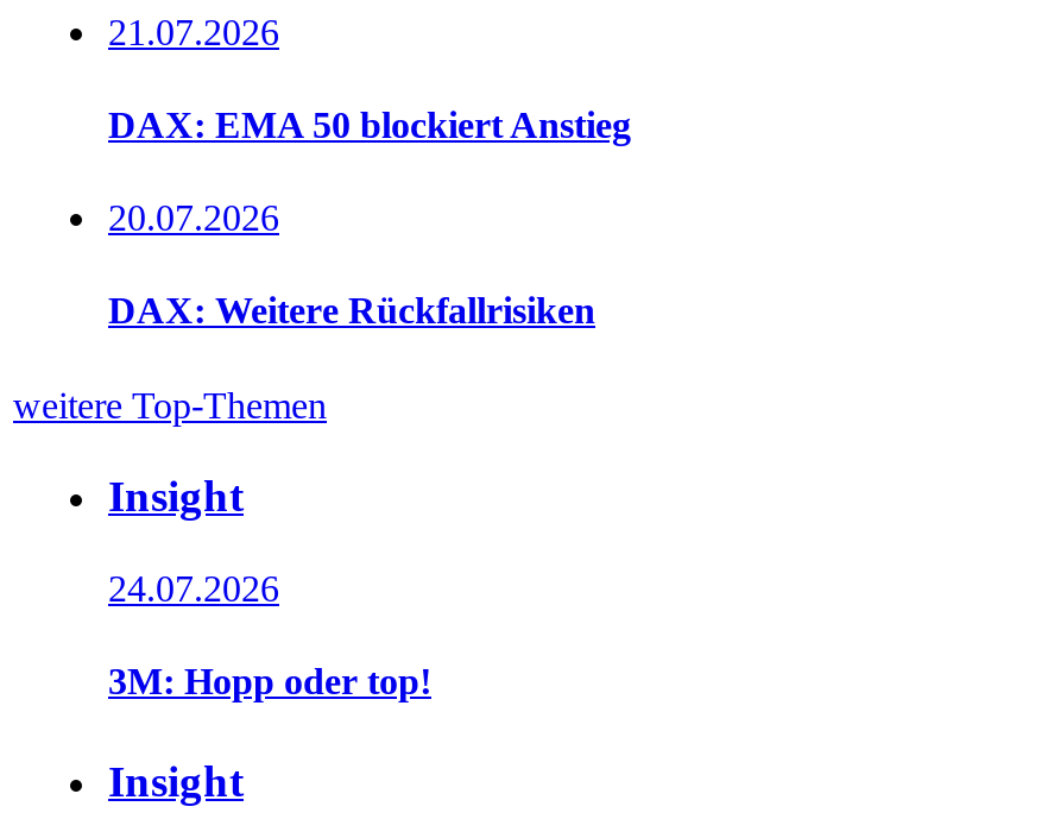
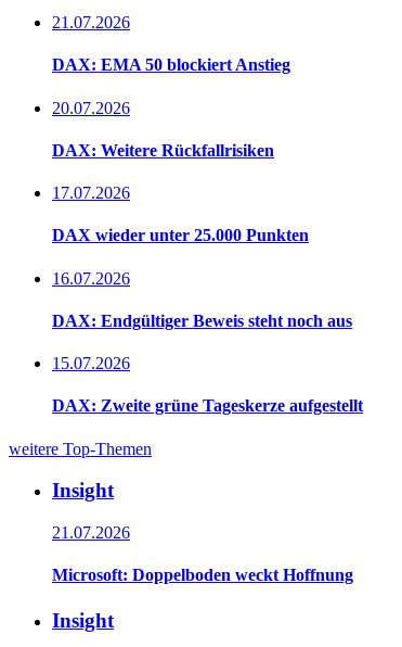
+ 17.07.2026
+ DAX wieder unter 25.000 Punkten
+ 16.07.2026
+ DAX: Endgültiger Beweis steht noch aus
+ 15.07.2026
+ DAX: Zweite grüne Tageskerze aufgestellt

- 24.07.2026
+ 21.07.2026

- 3M: Hopp oder top!
+ Microsoft: Doppelboden weckt Hoffnung
